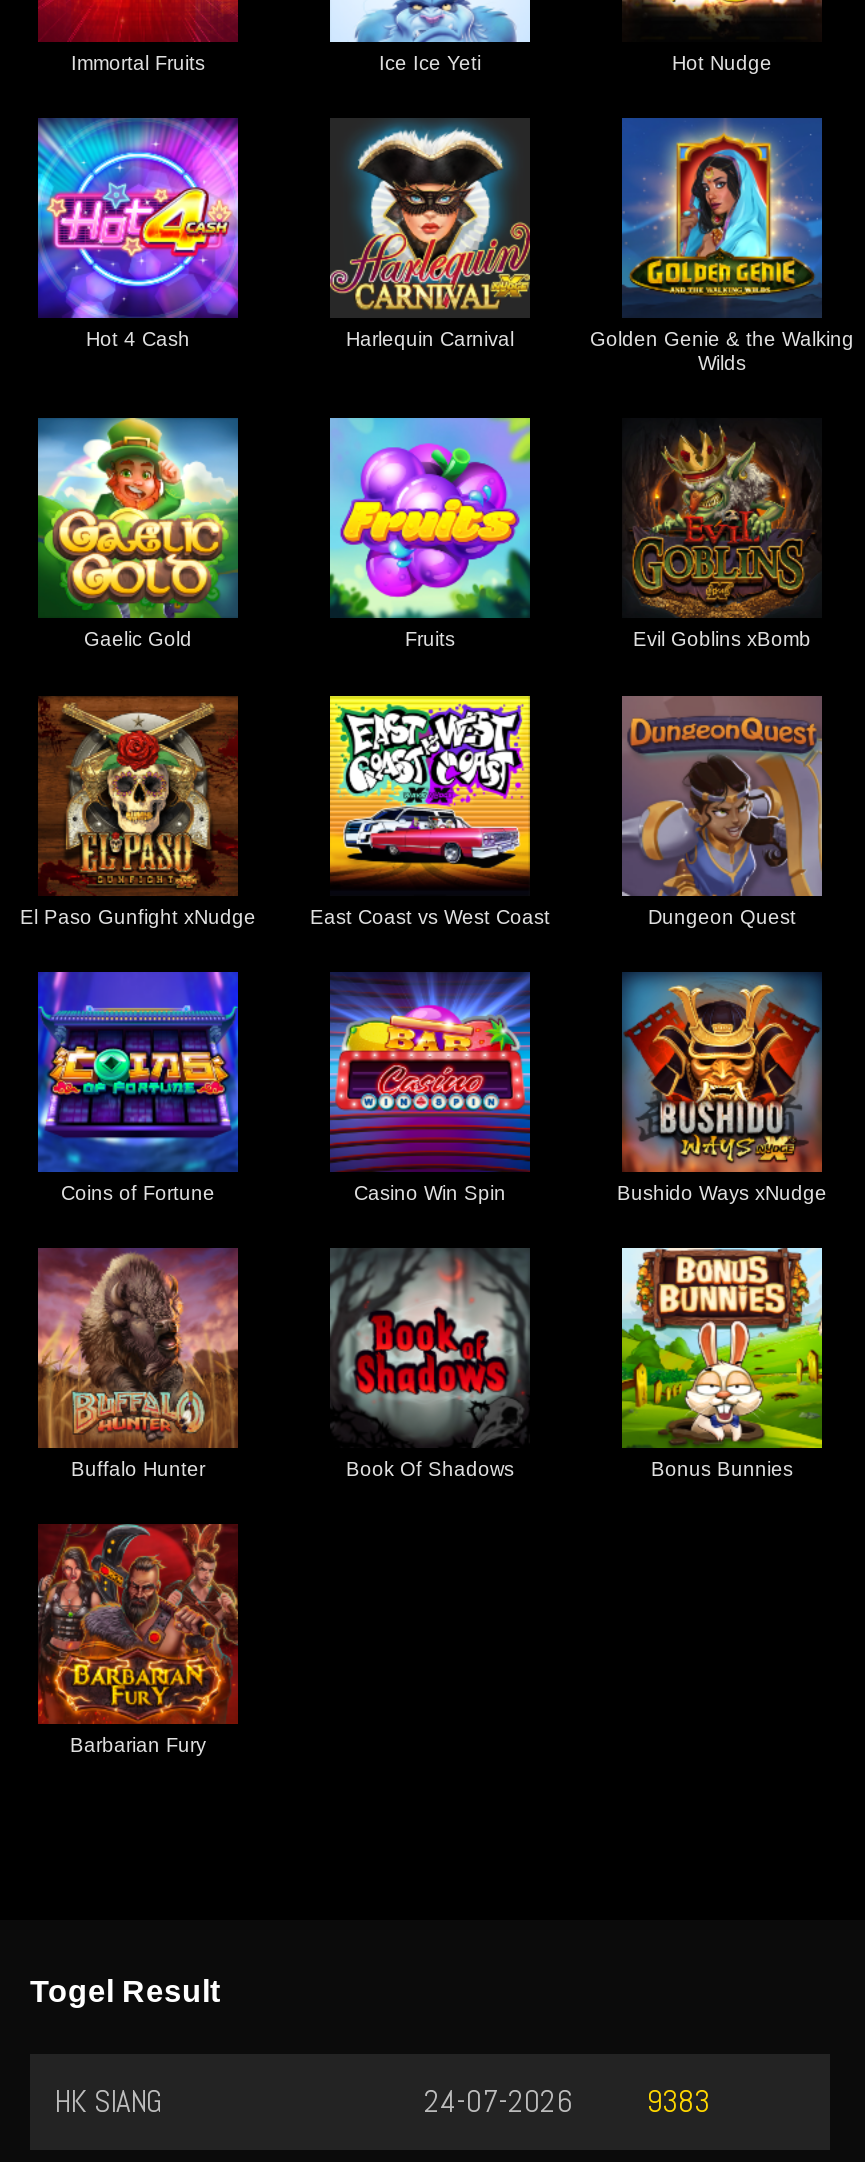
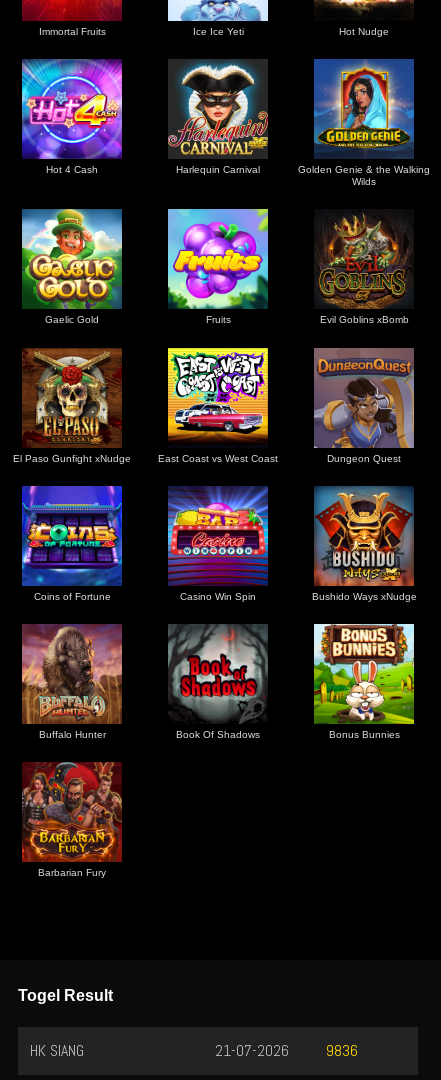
- 24-07-2026
+ 21-07-2026

- 9383
+ 9836
